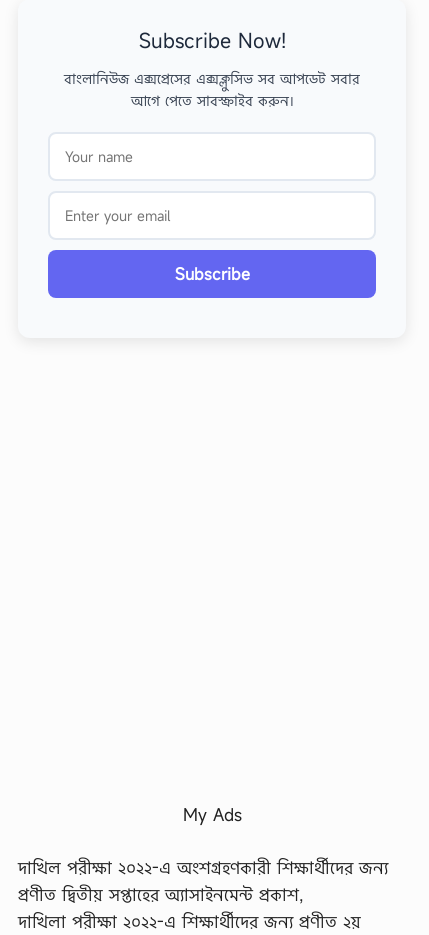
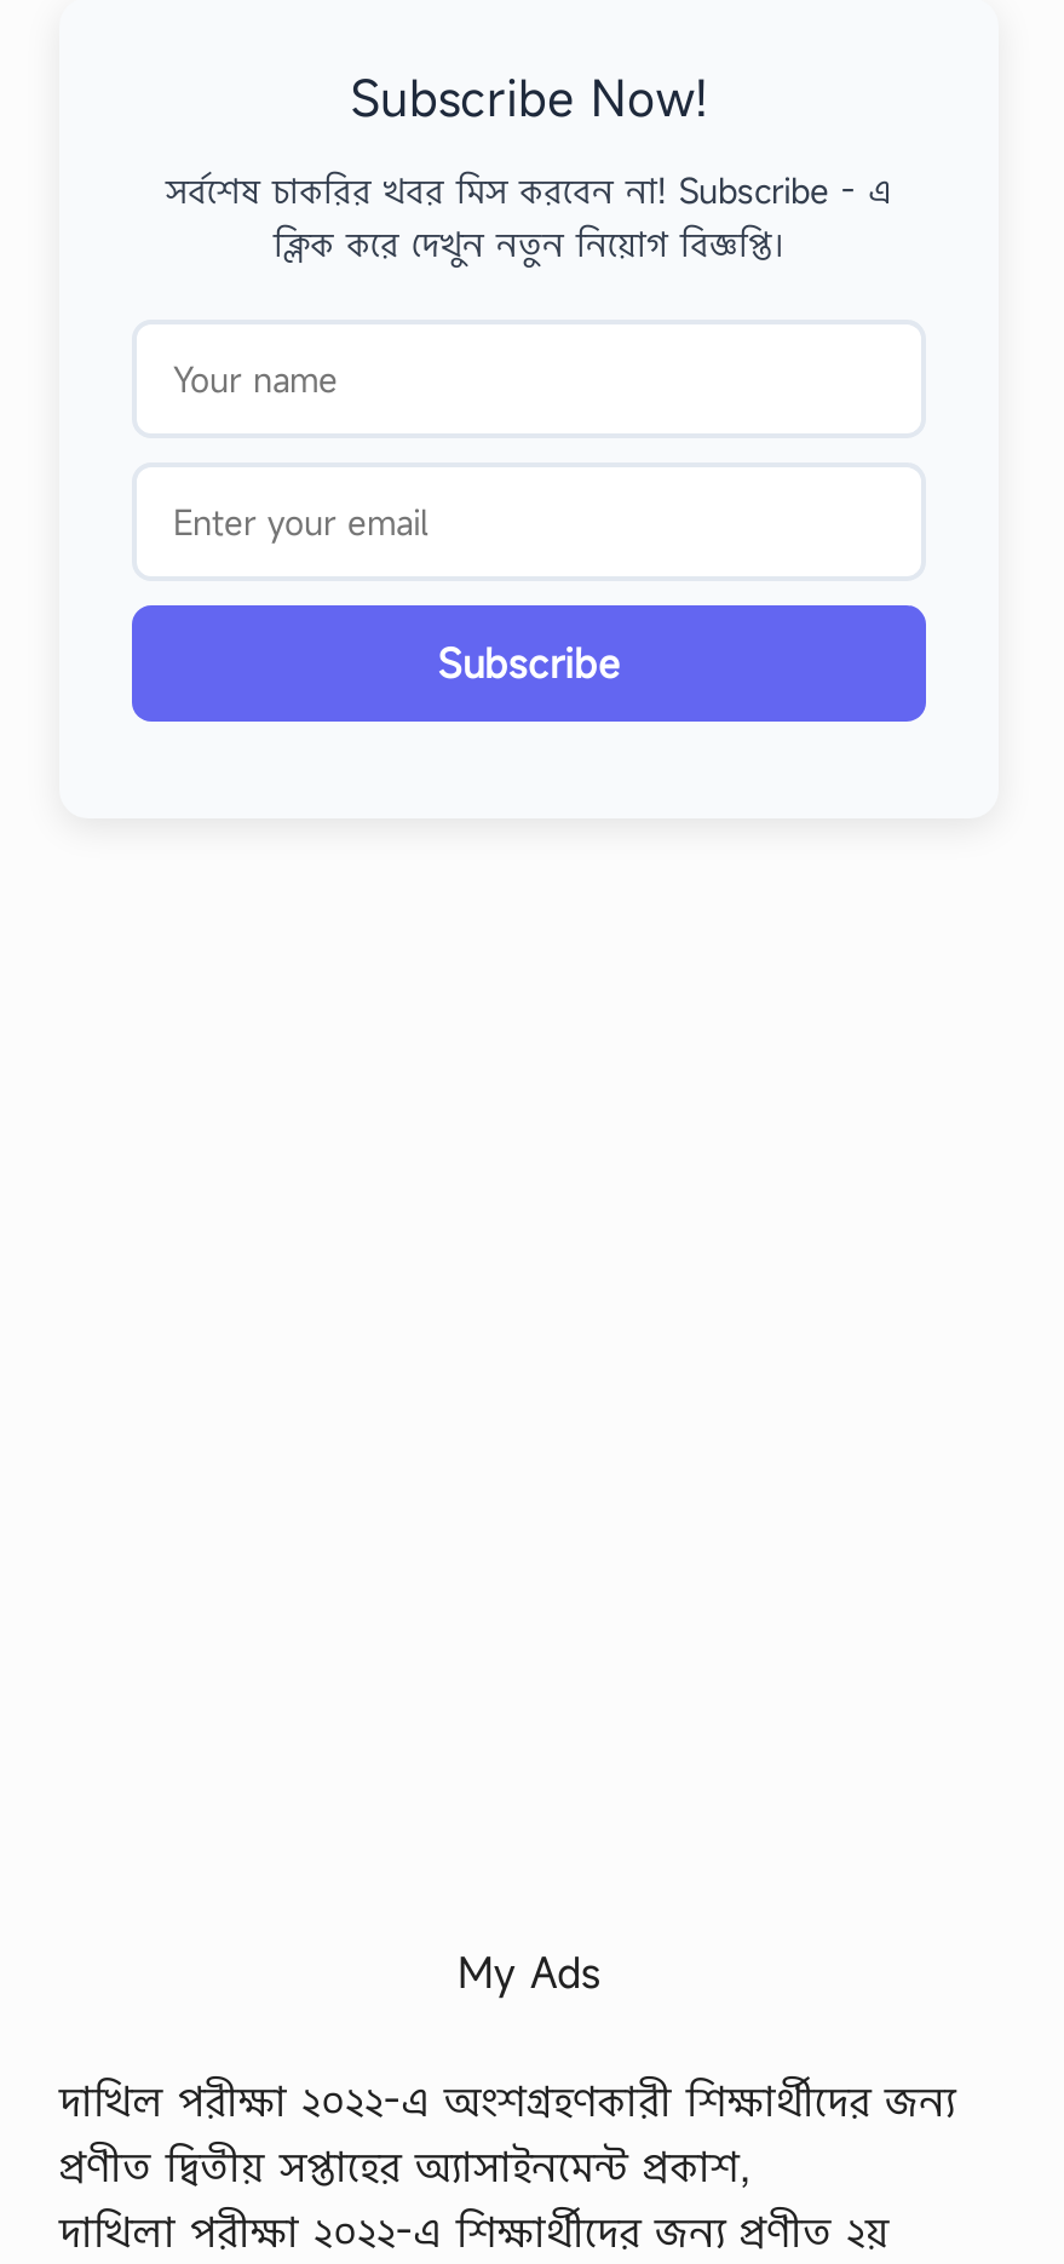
- বাংলানিউজ এক্সপ্রেসের এক্সক্লুসিভ সব আপডেট সবার
- আগে পেতে সাবস্ক্রাইব করুন।
+ সর্বশেষ চাকরির খবর মিস করবেন না! Subscribe - এ
+ ক্লিক করে দেখুন নতুন নিয়োগ বিজ্ঞপ্তি।
